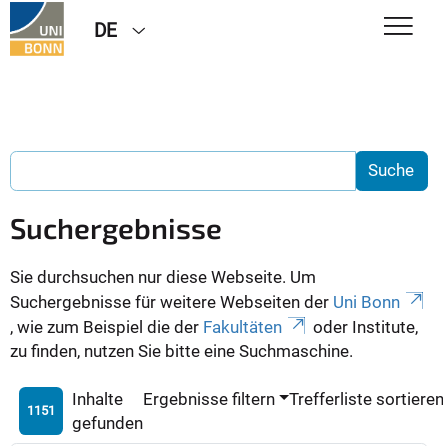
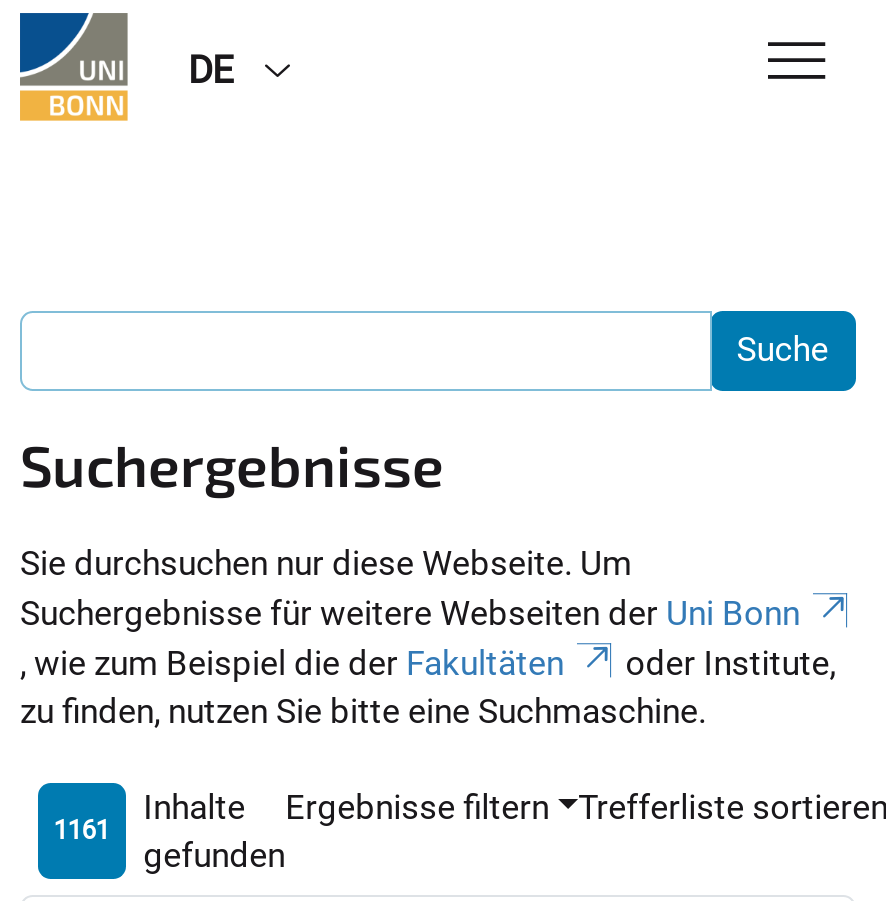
- 1151
+ 1161
